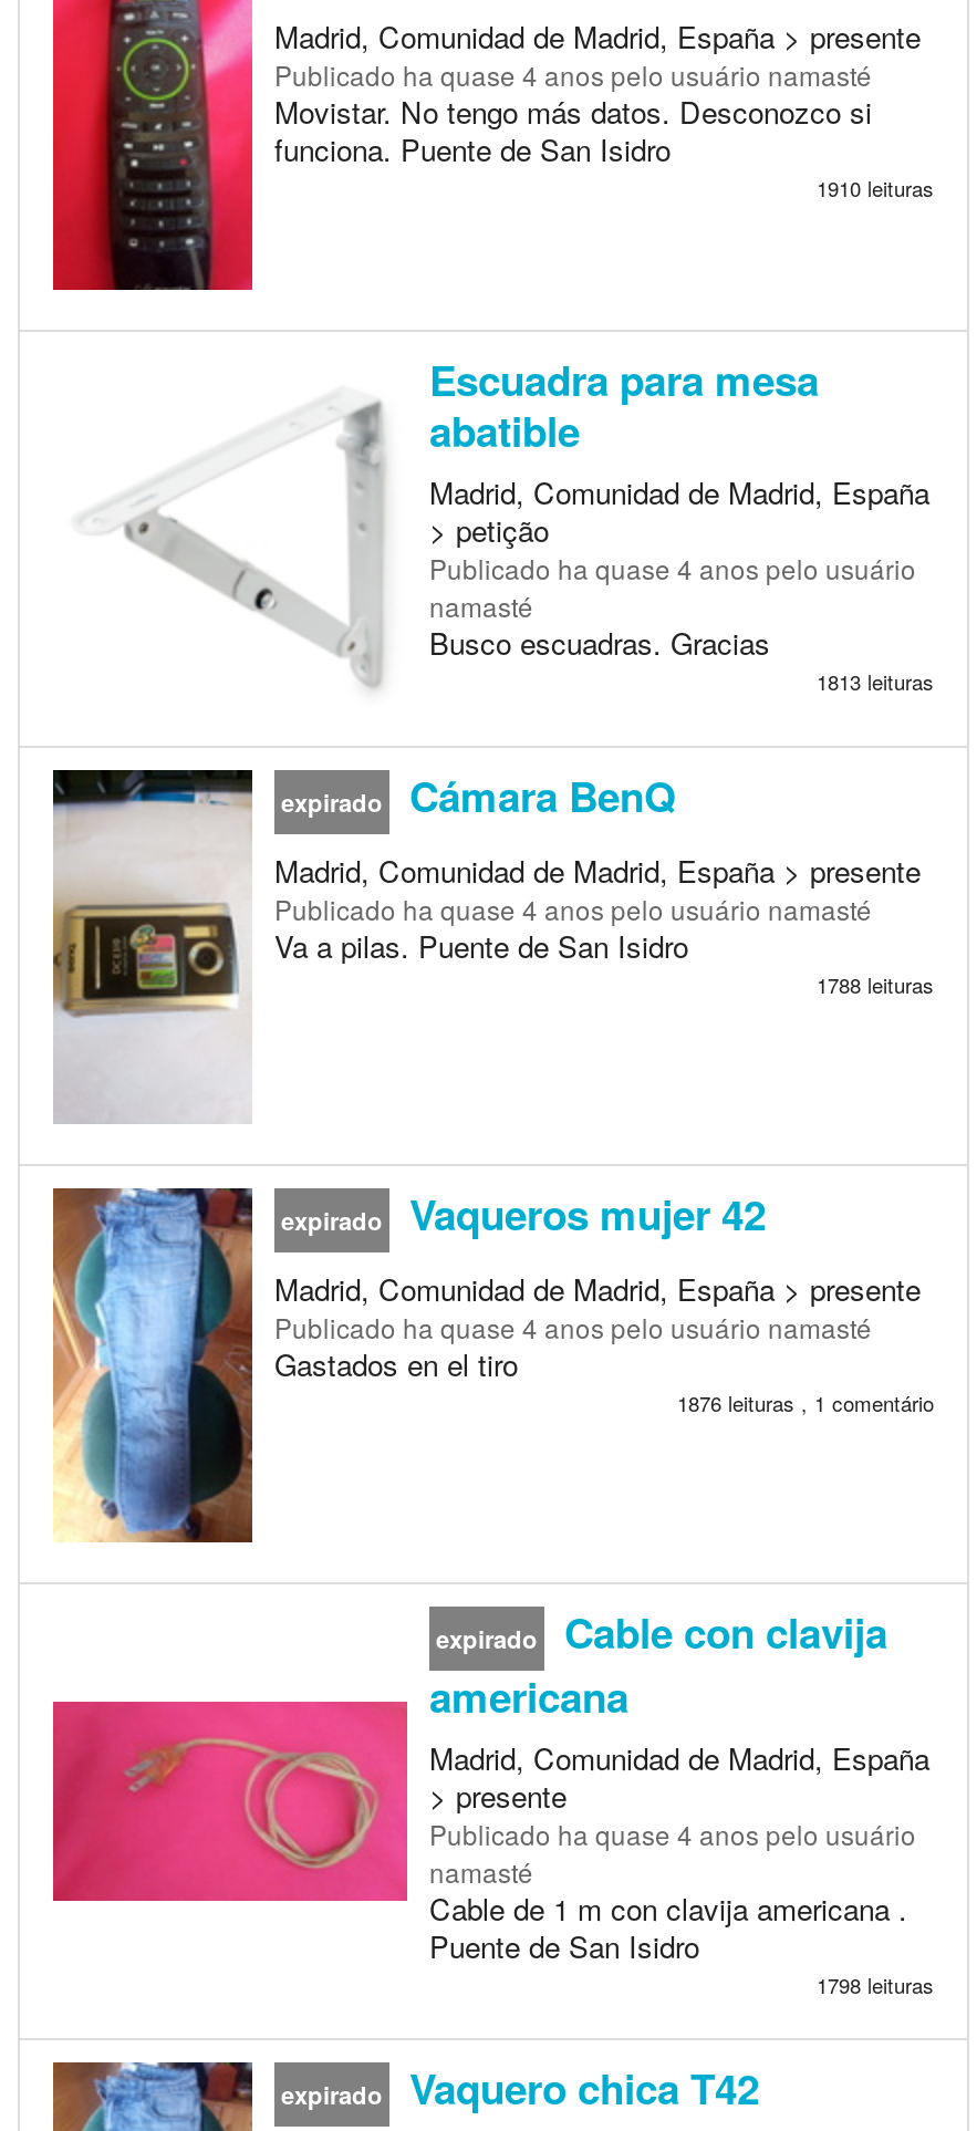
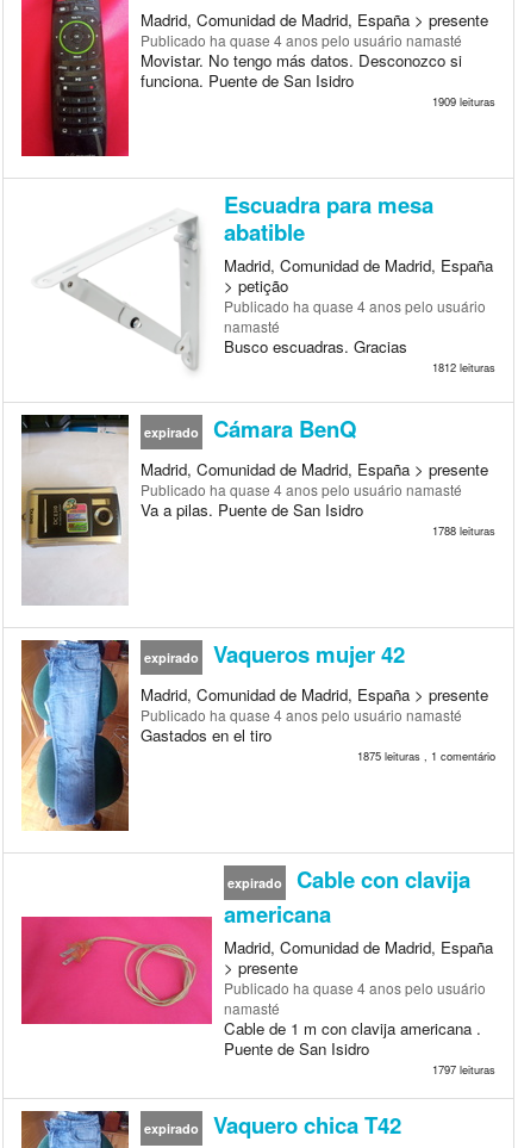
- 1910 leituras
+ 1909 leituras

- 1813 leituras
+ 1812 leituras

- 1876 leituras , 1 comentário
+ 1875 leituras , 1 comentário

- 1798 leituras
+ 1797 leituras
